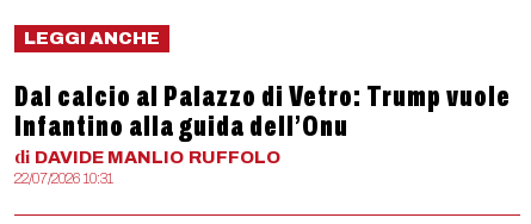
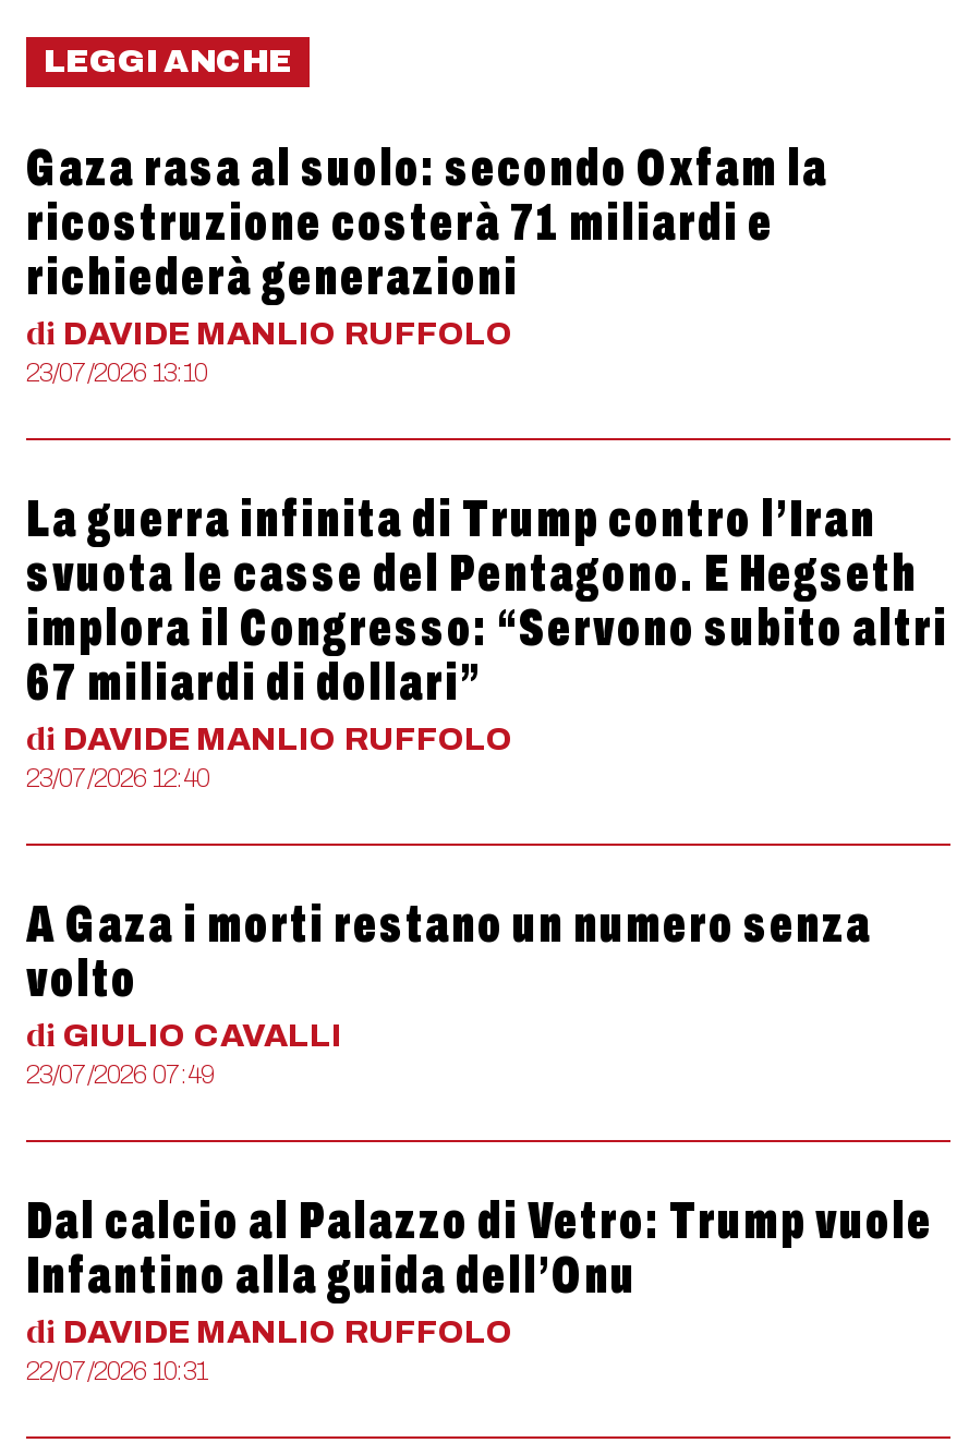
+ Gaza rasa al suolo: secondo Oxfam la
+ ricostruzione costerà 71 miliardi e
+ richiederà generazioni
+ di DAVIDE MANLIO RUFFOLO
+ 23/07/2026 13:10
+ La guerra infinita di Trump contro l’Iran
+ svuota le casse del Pentagono. E Hegseth
+ implora il Congresso: “Servono subito altri
+ 67 miliardi di dollari”
+ di DAVIDE MANLIO RUFFOLO
+ 23/07/2026 12:40
+ A Gaza i morti restano un numero senza
+ volto
+ di GIULIO CAVALLI
+ 23/07/2026 07:49
